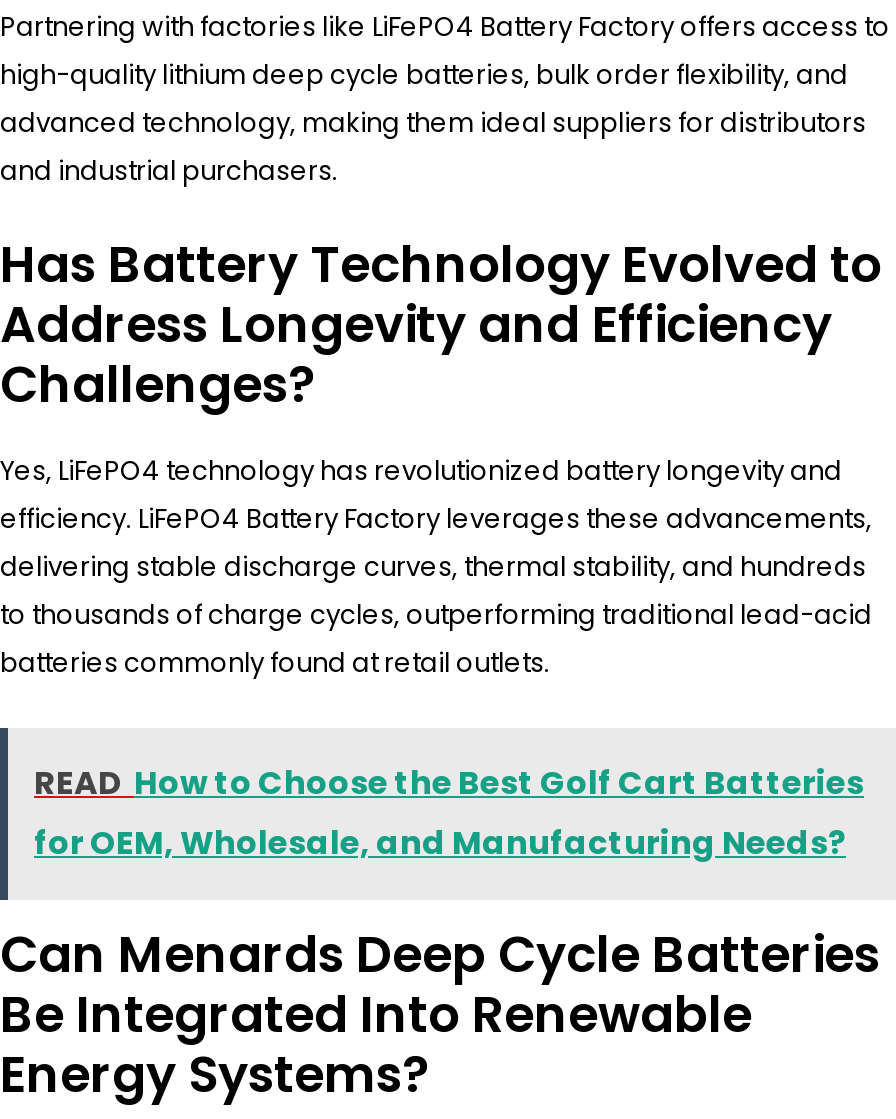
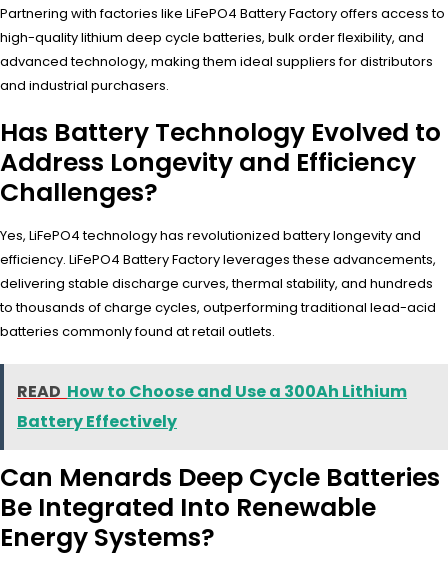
- READ How to Choose the Best Golf Cart Batteries
- for OEM, Wholesale, and Manufacturing Needs?
+ READ How to Choose and Use a 300Ah Lithium
+ Battery Effectively
